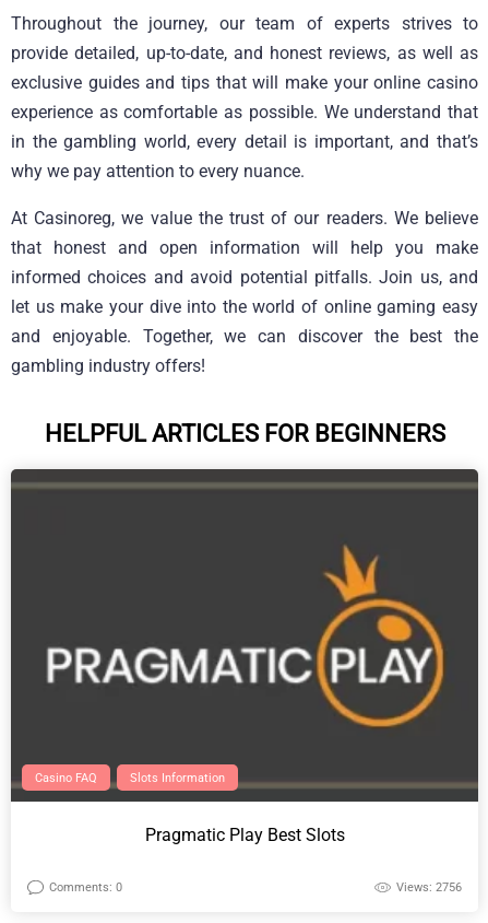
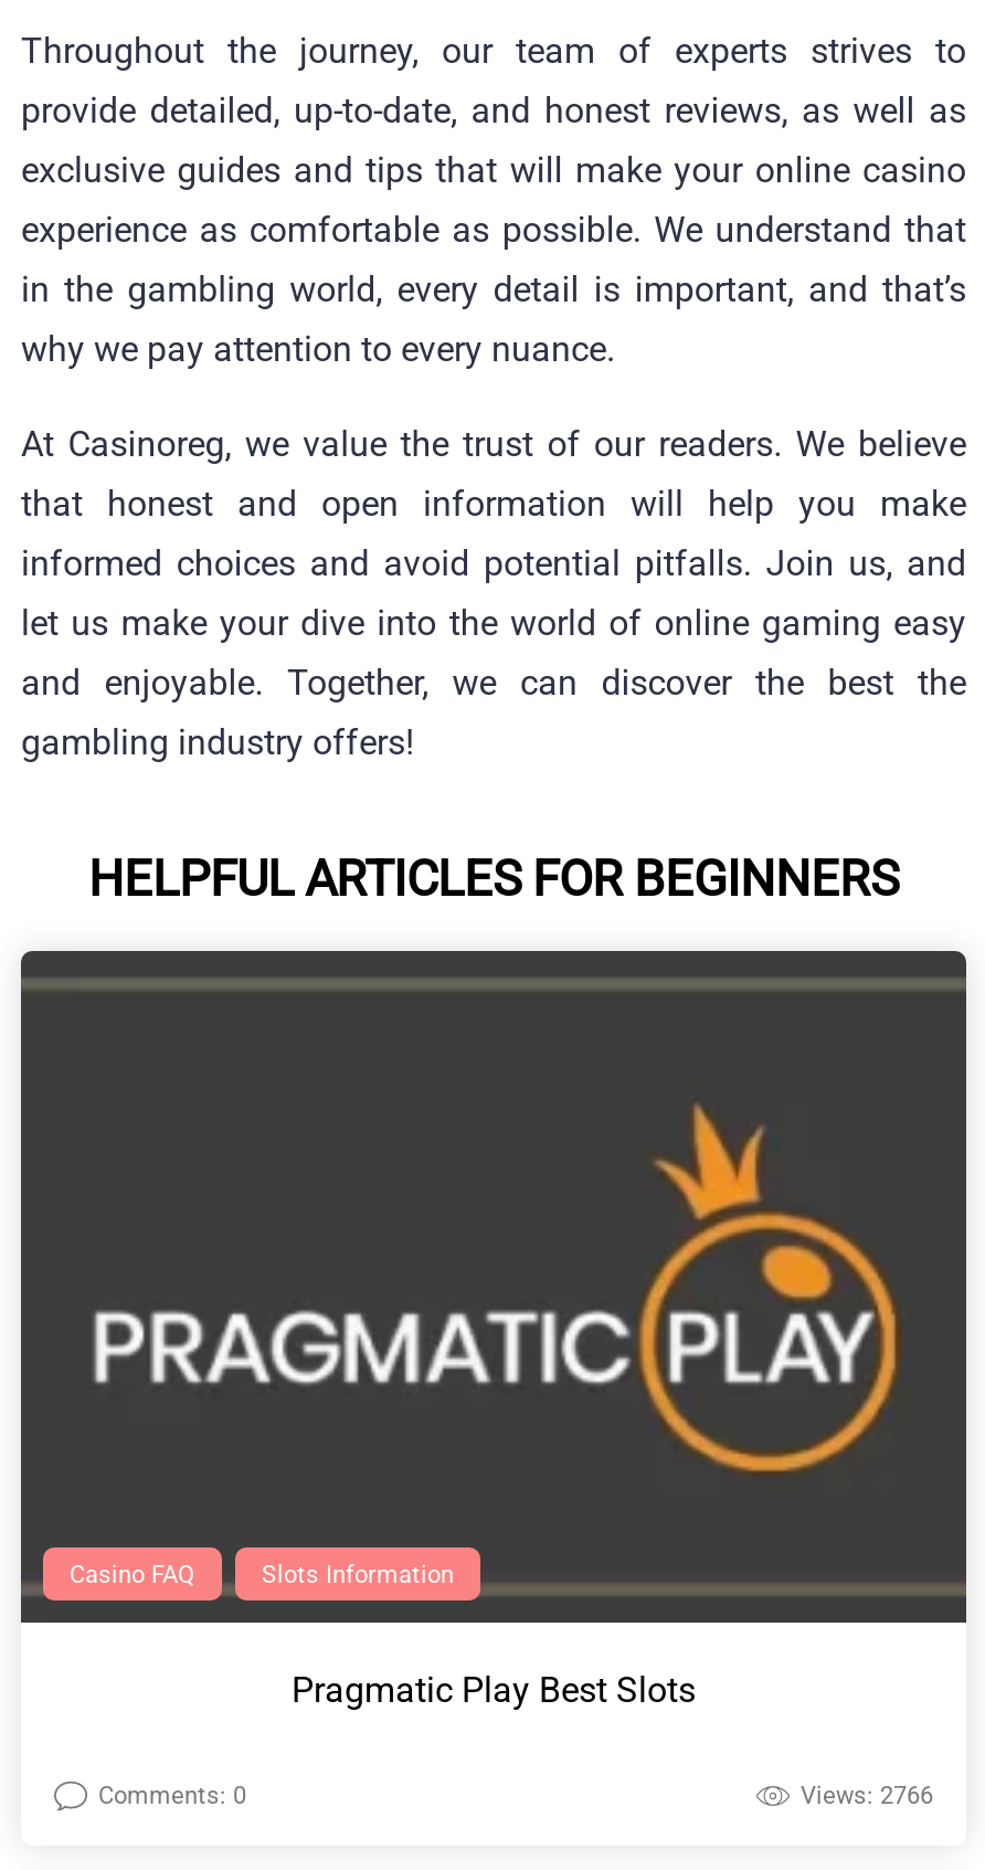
- Views: 2756
+ Views: 2766
